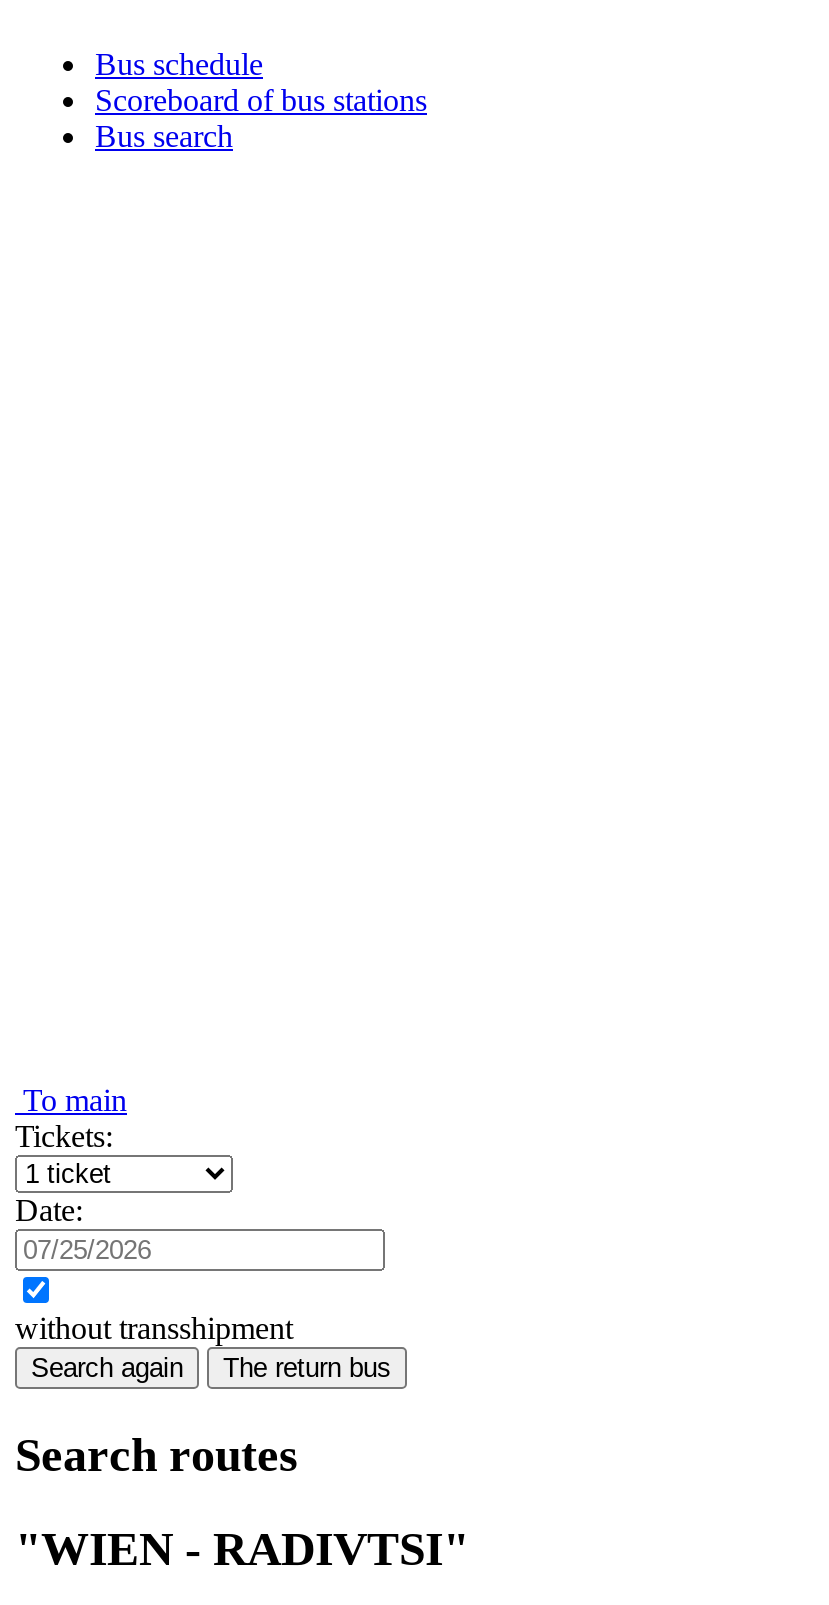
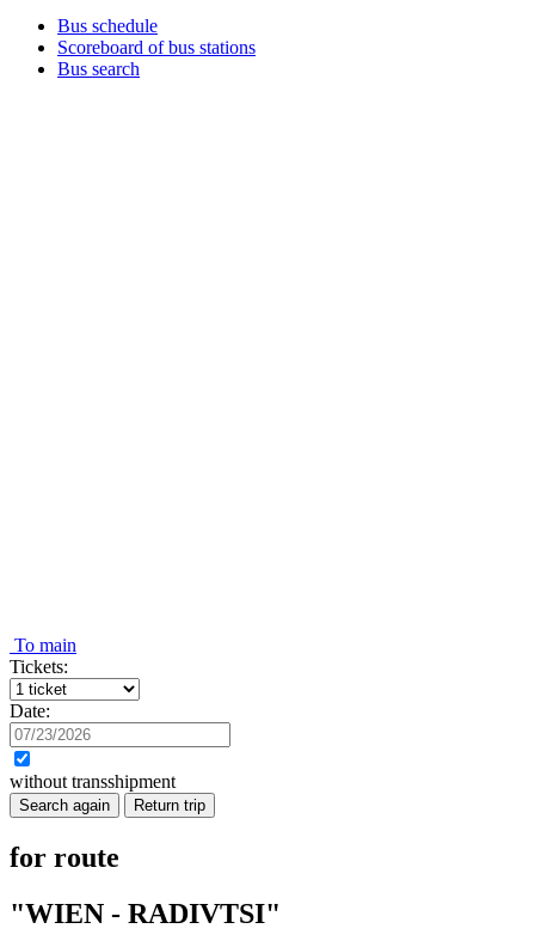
- The return bus
+ Return trip

- Search routes
+ for route
